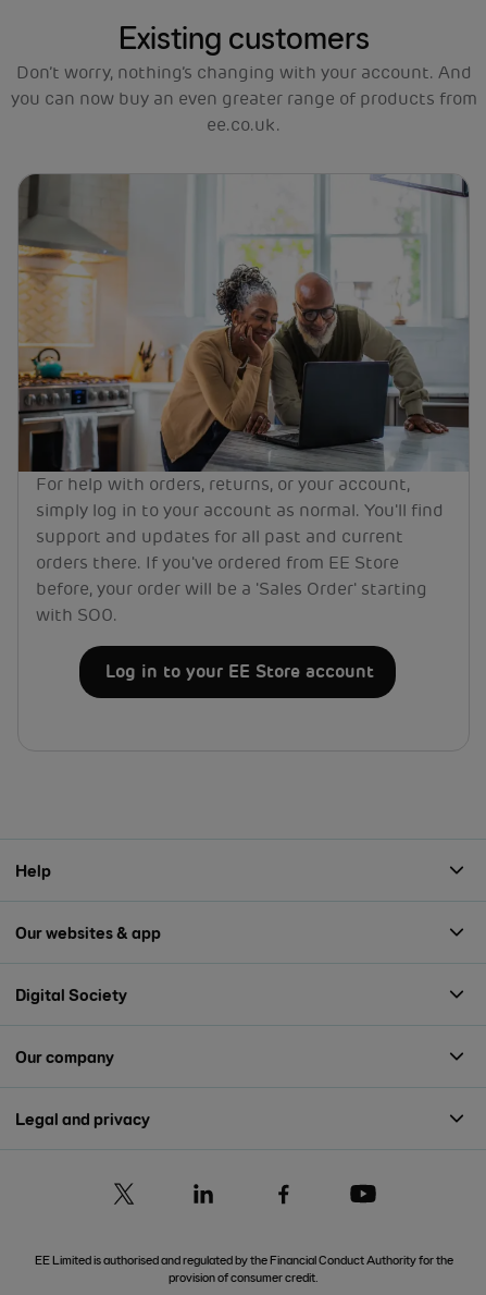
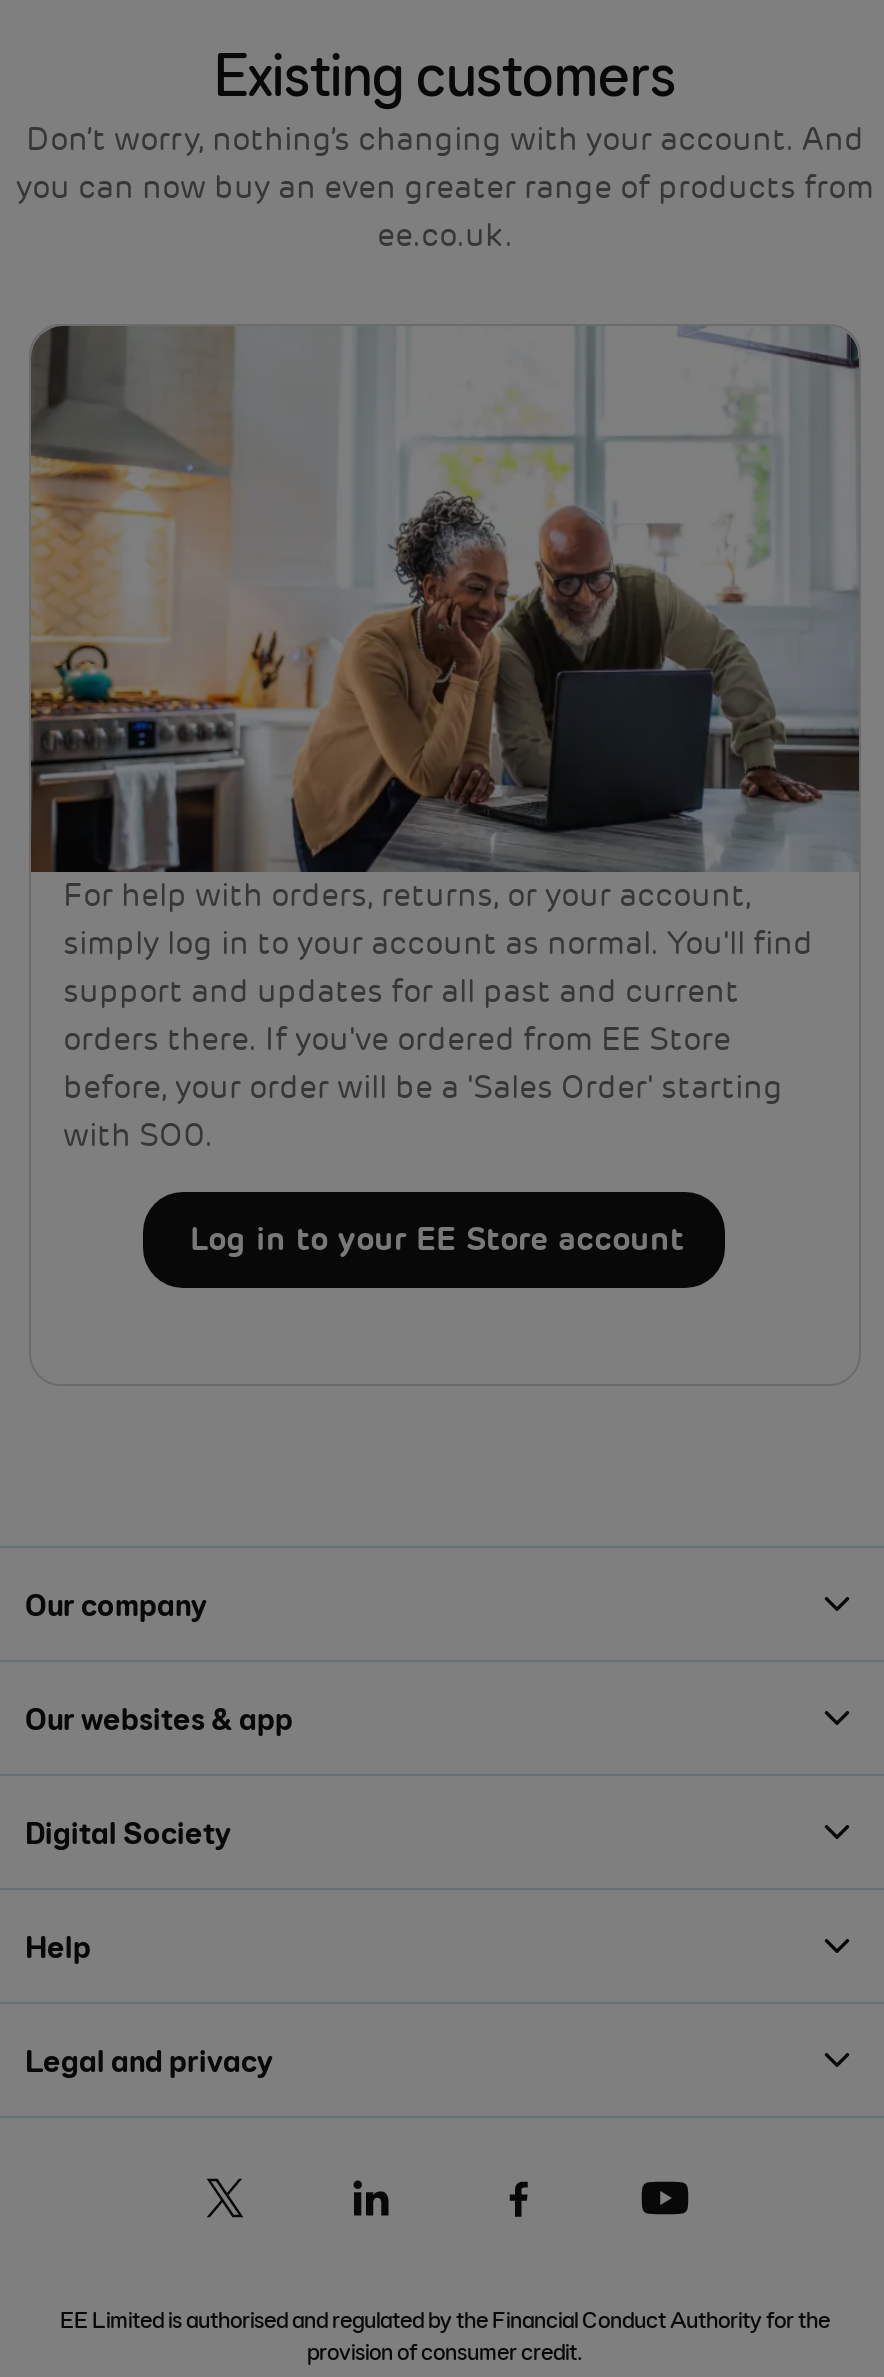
moved down: Help

moved up: Our company
